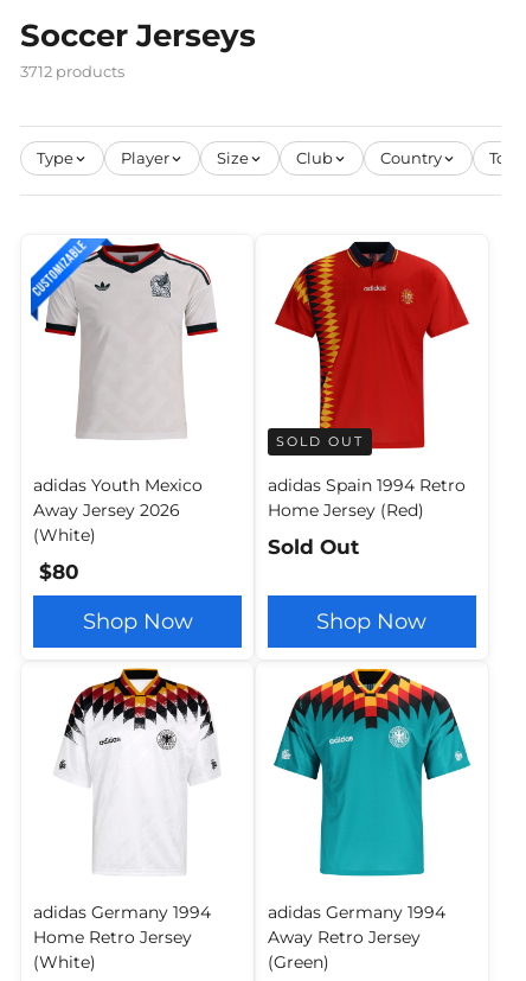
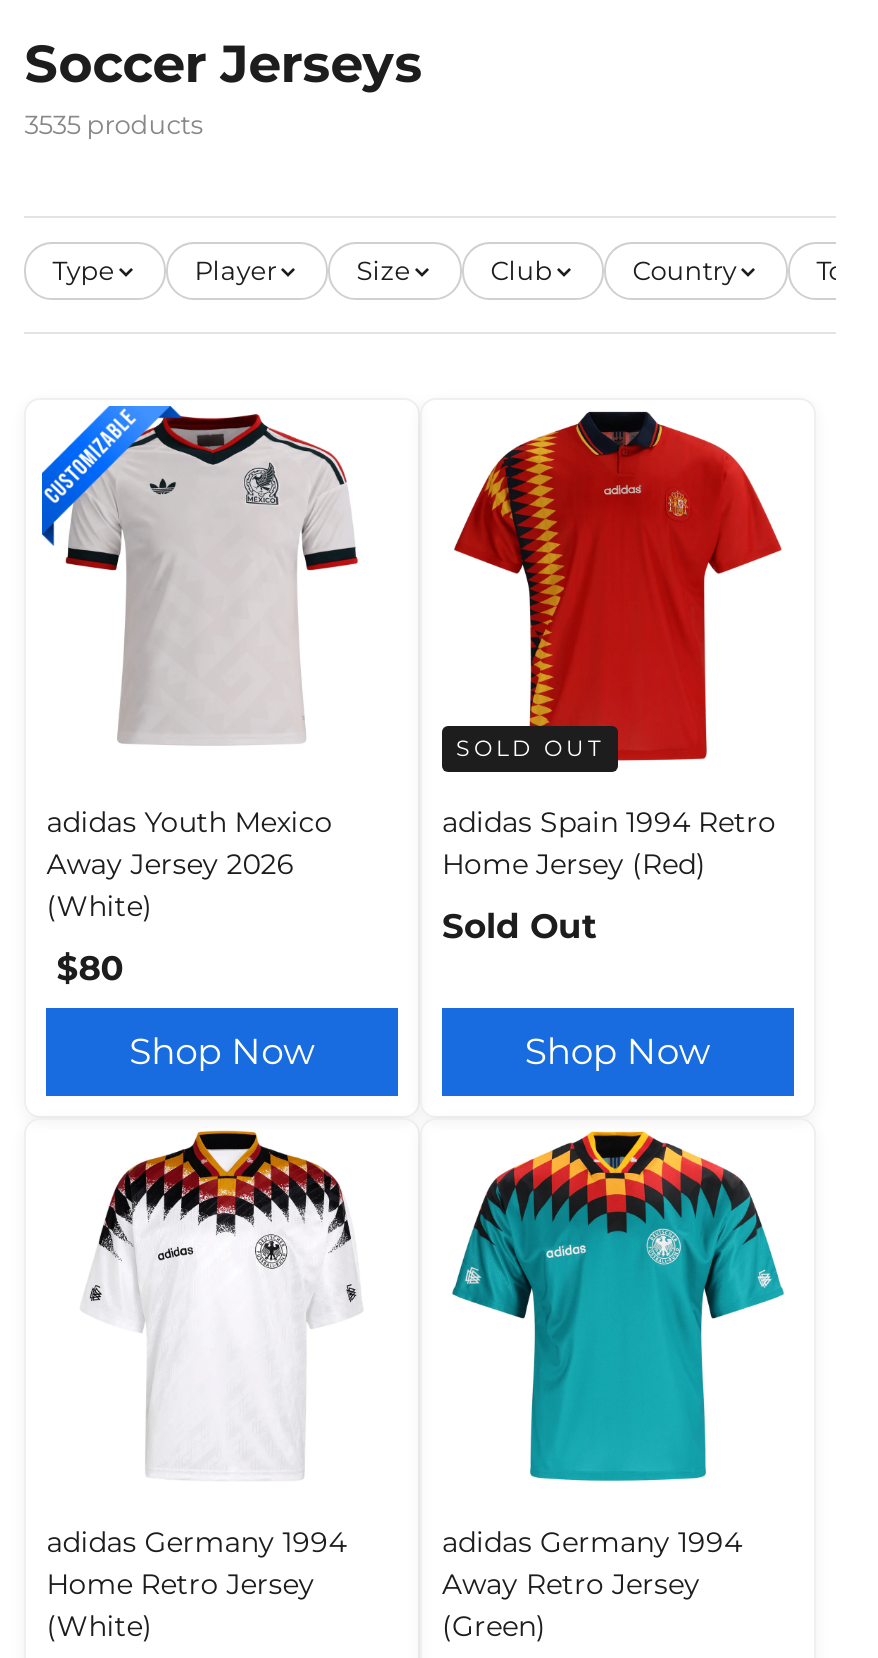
- 3712 products
+ 3535 products
